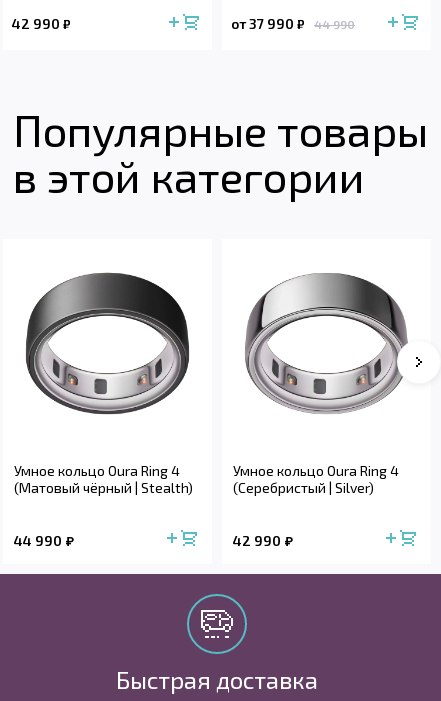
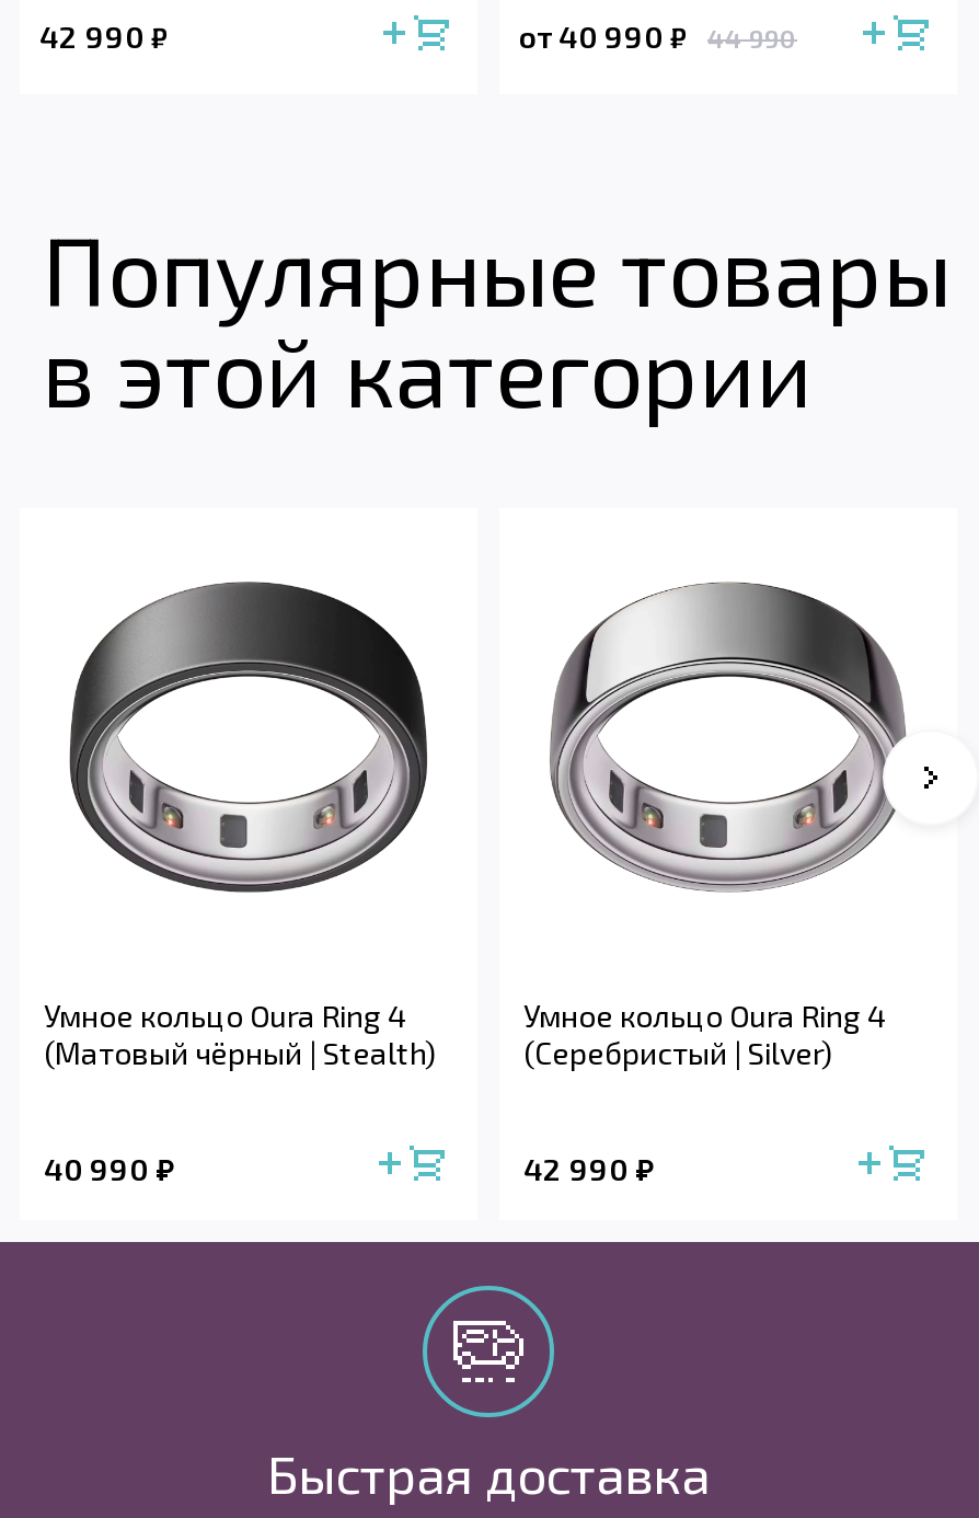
- от 37 990 ₽
+ от 40 990 ₽

- 44 990
+ 40 990
